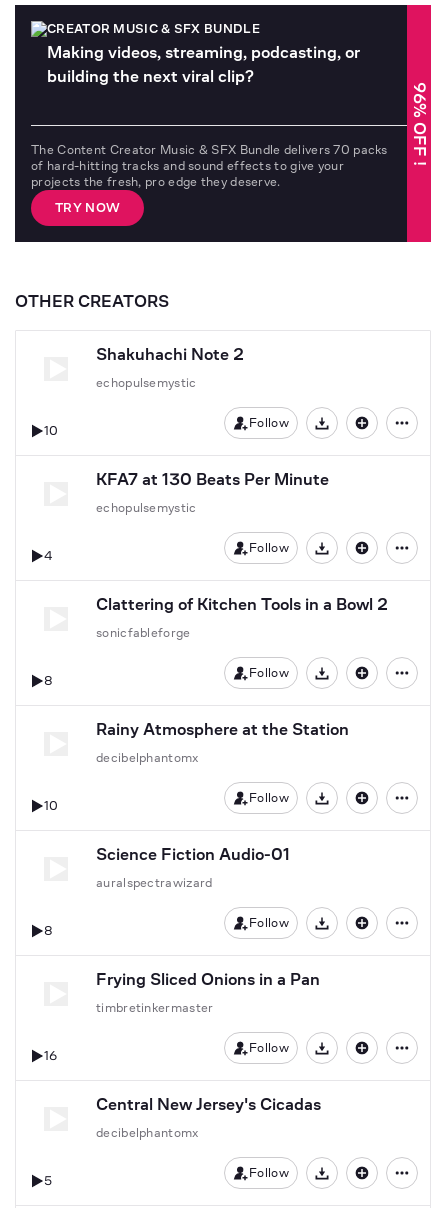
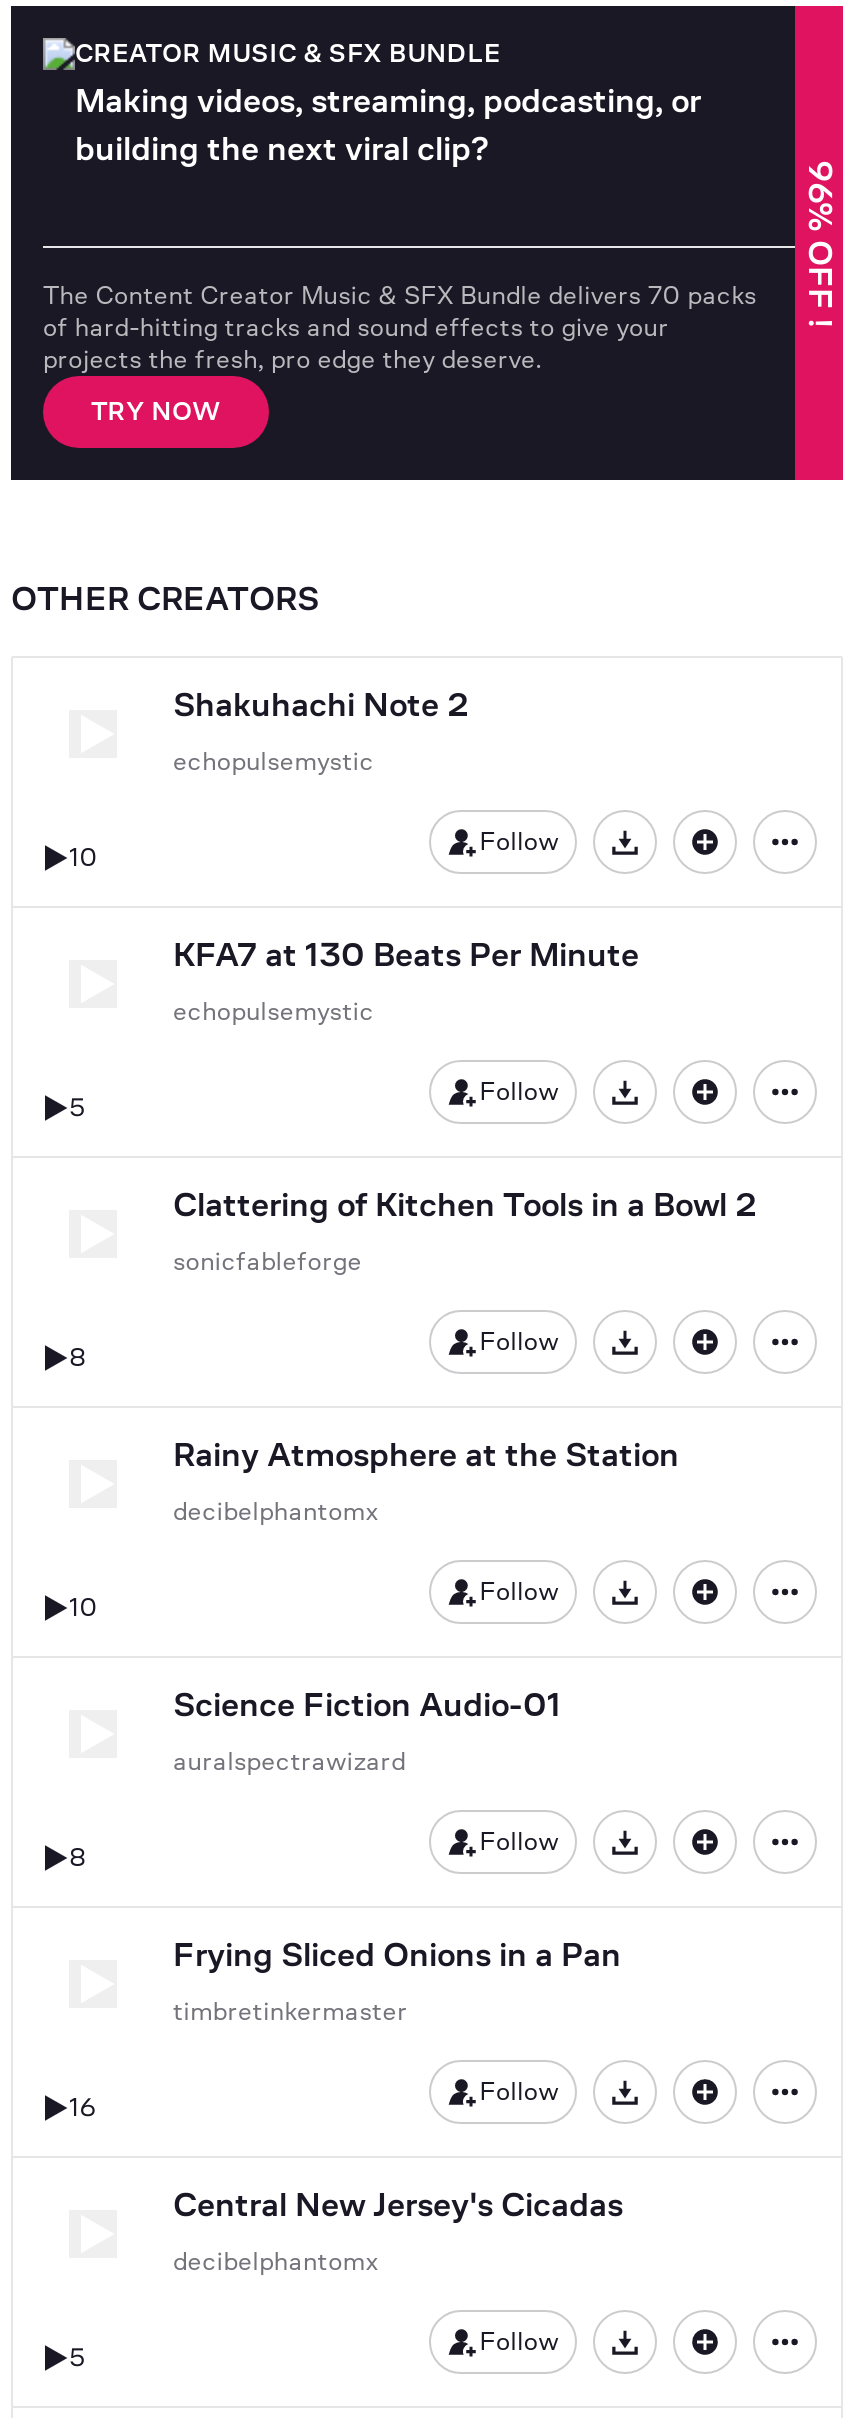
- 4
+ 5
